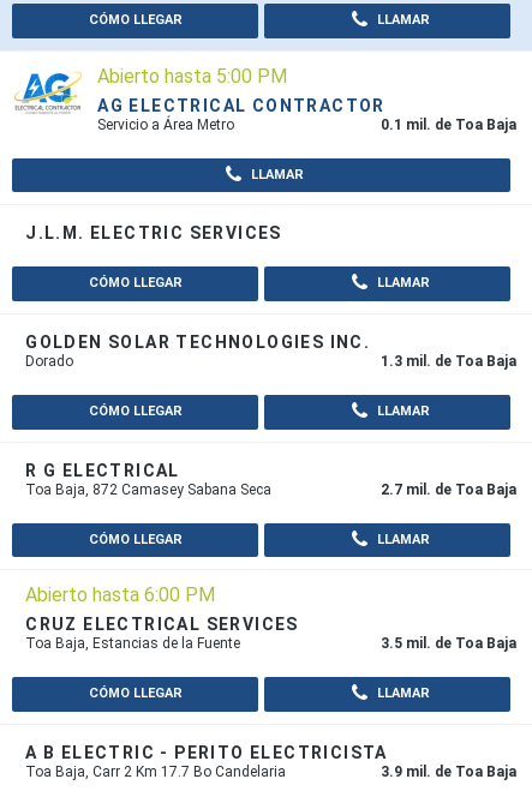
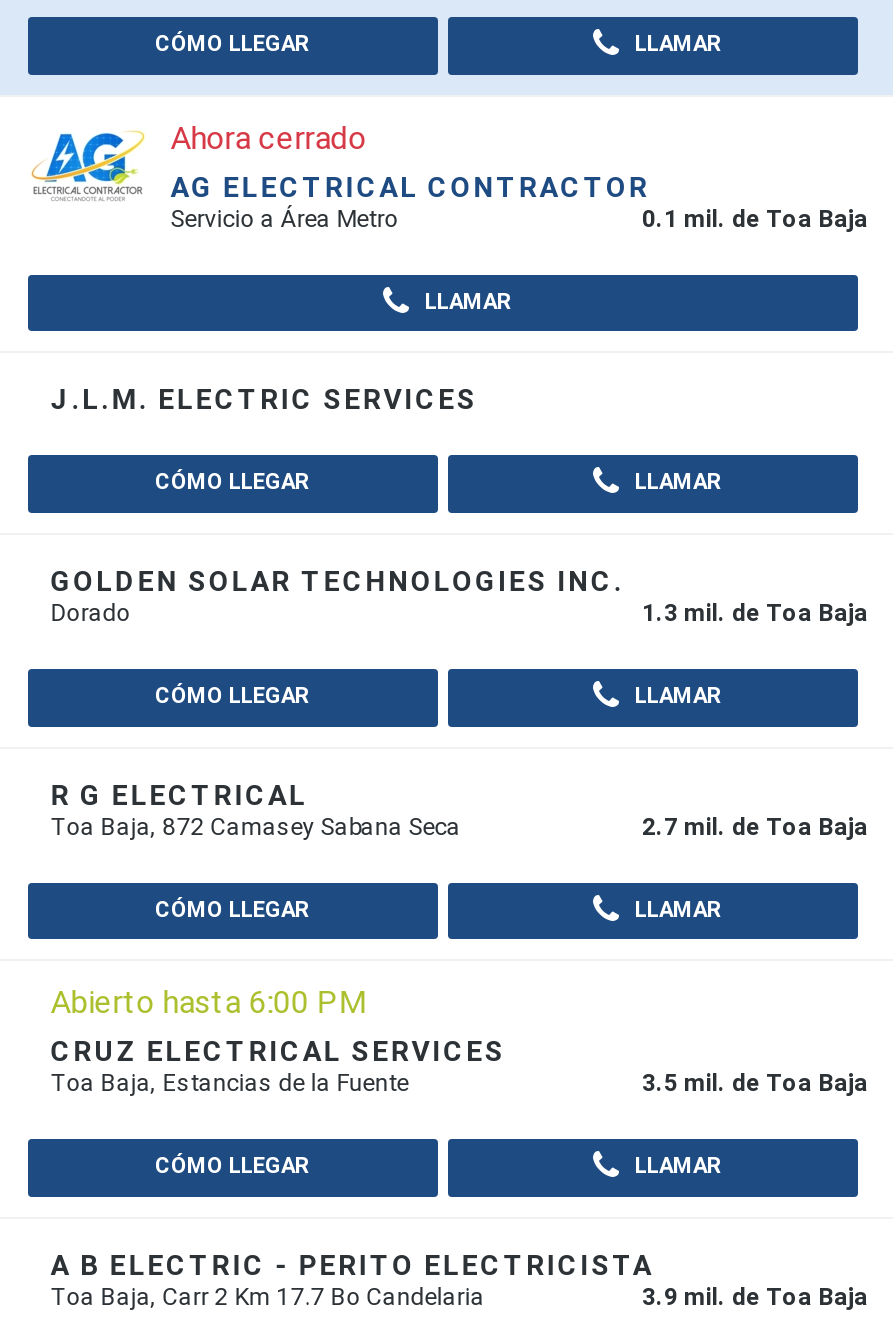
- Abierto hasta 5:00 PM
+ Ahora cerrado
